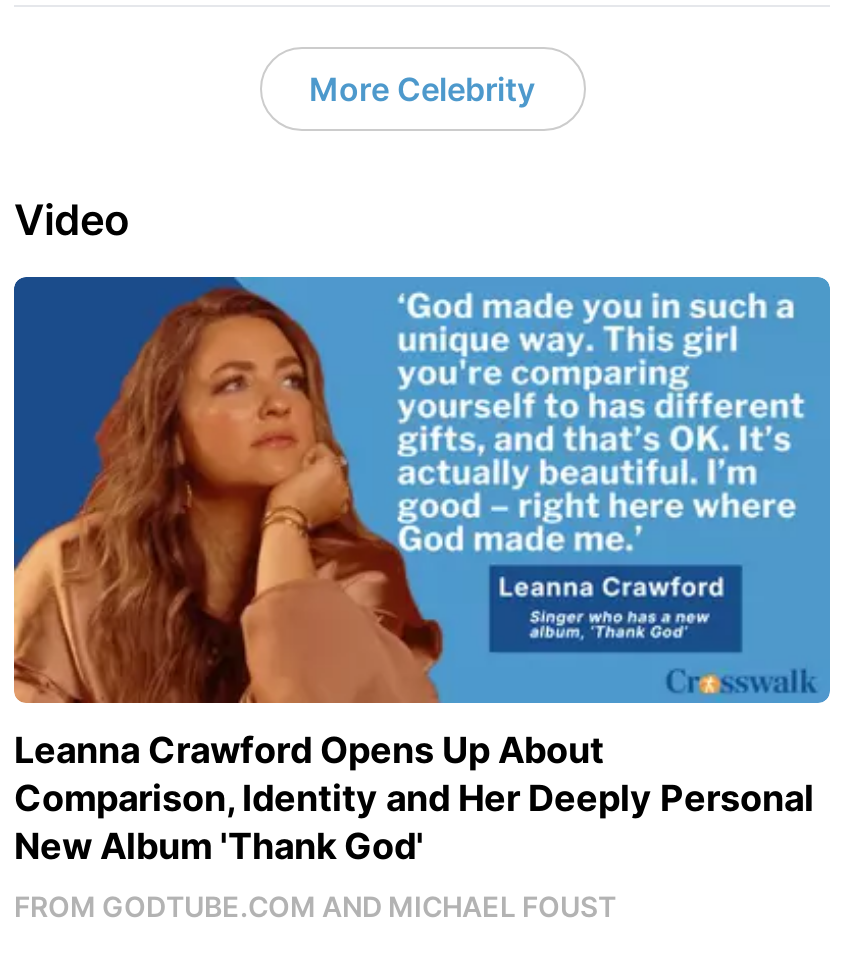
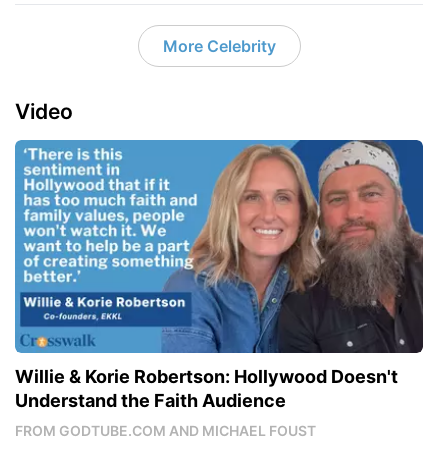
- [image]
- Leanna Crawford Opens Up About
- Comparison, Identity and Her Deeply Personal
- New Album 'Thank God'
+ [image]
+ Willie & Korie Robertson: Hollywood Doesn't
+ Understand the Faith Audience
